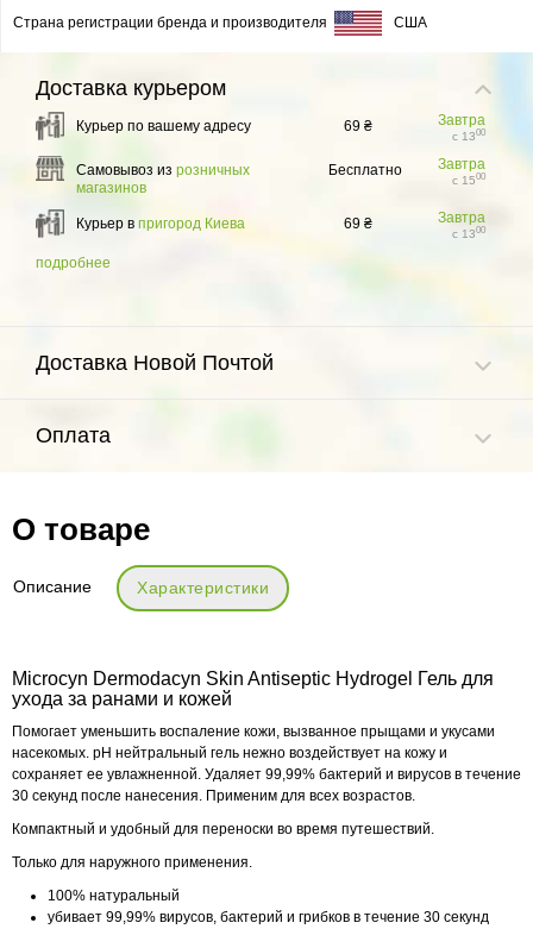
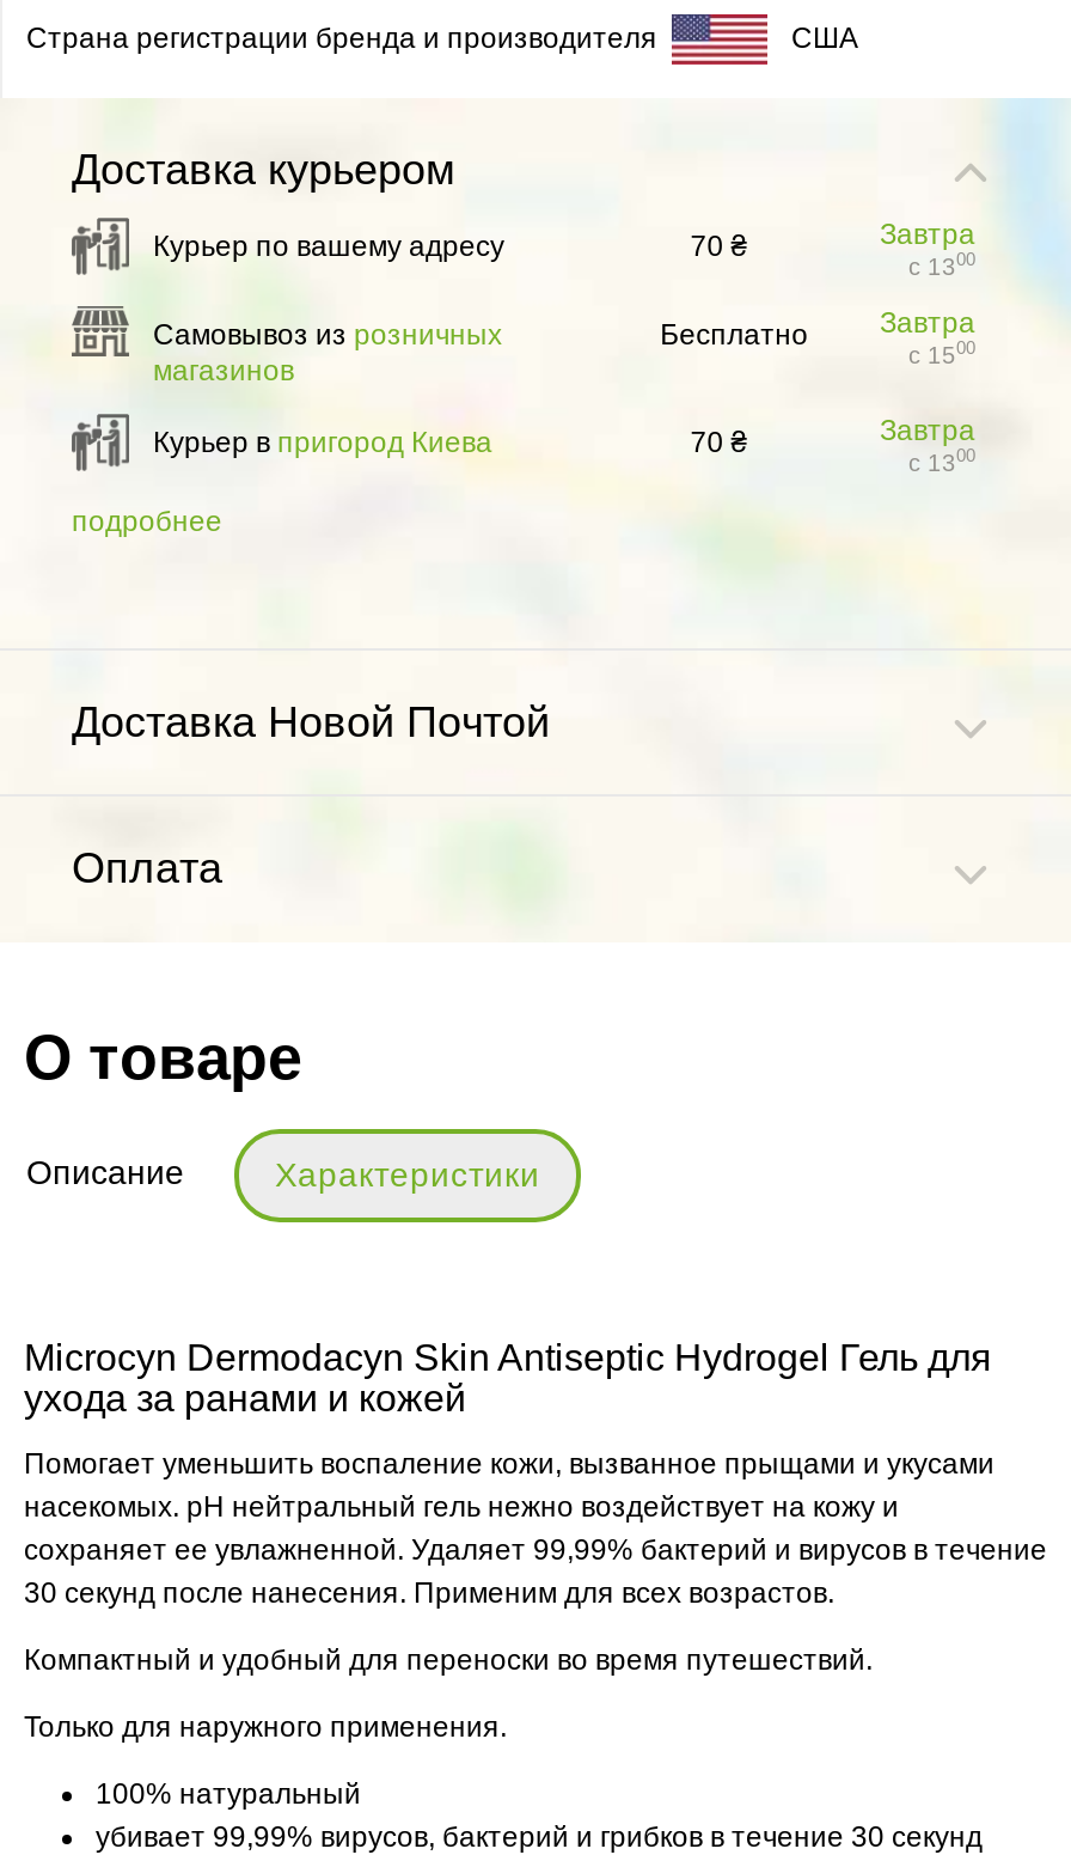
- 69 ₴
+ 70 ₴

- 69 ₴
+ 70 ₴
